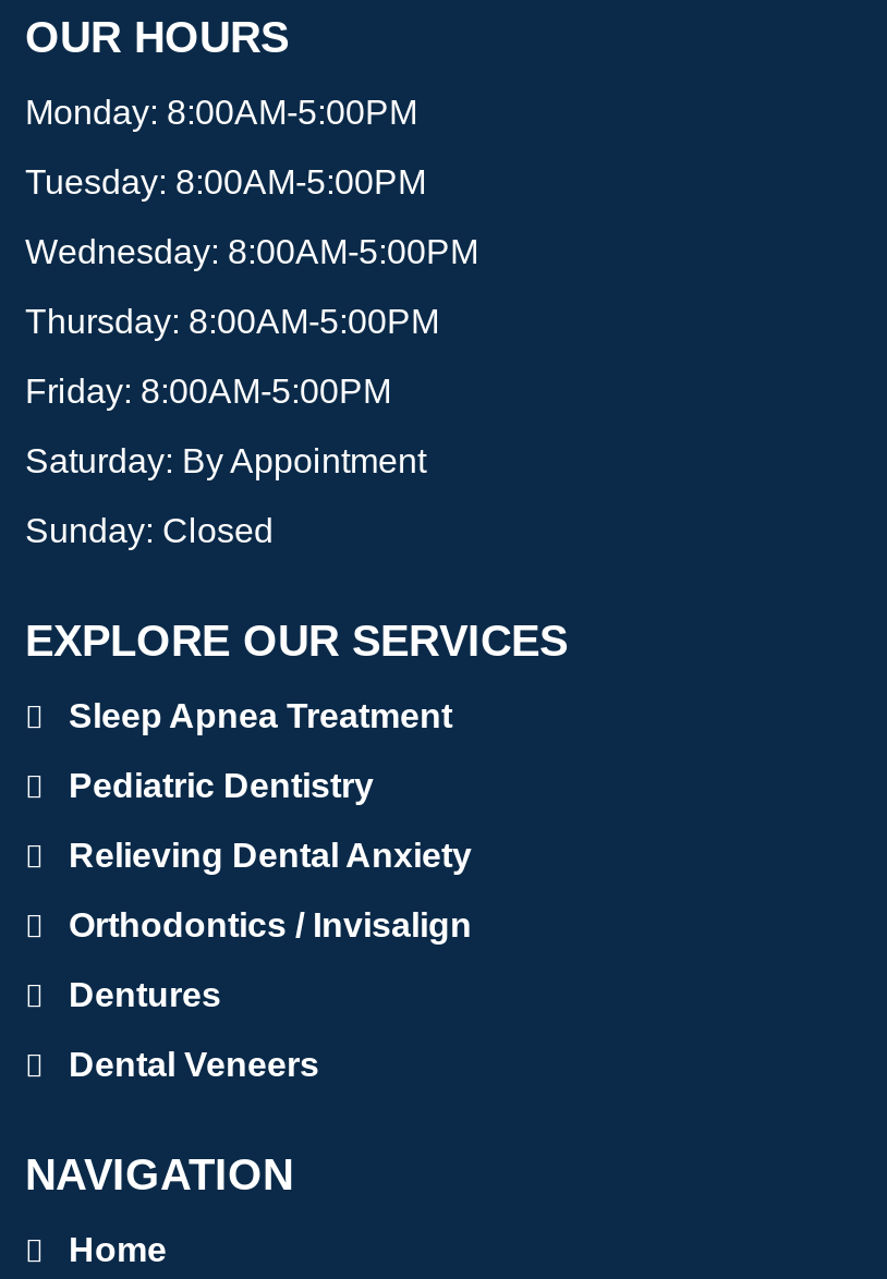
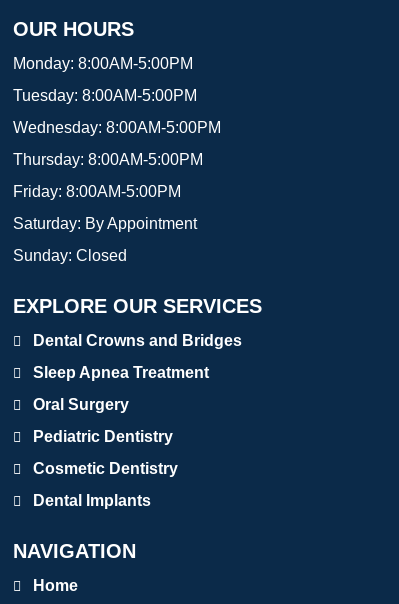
+ Dental Crowns and Bridges

moved down: Sleep Apnea Treatment

+ Oral Surgery

moved down: Pediatric Dentistry

- Relieving Dental Anxiety
- Orthodontics / Invisalign
- Dentures
- Dental Veneers
+ Cosmetic Dentistry
+ Dental Implants
